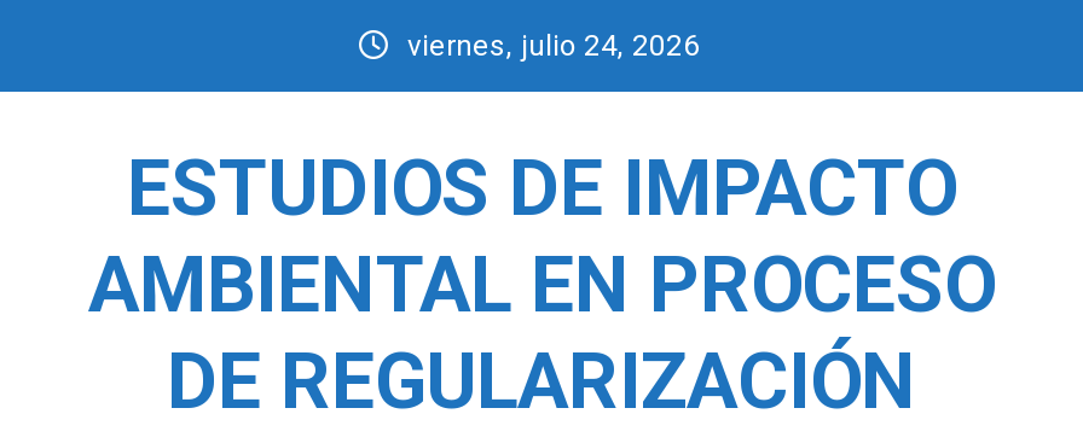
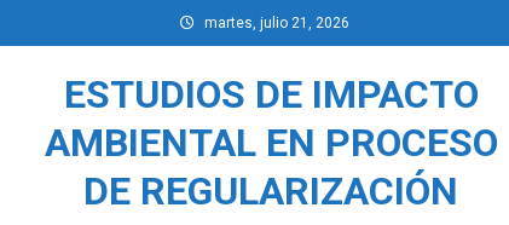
- viernes, julio 24, 2026
+ martes, julio 21, 2026
